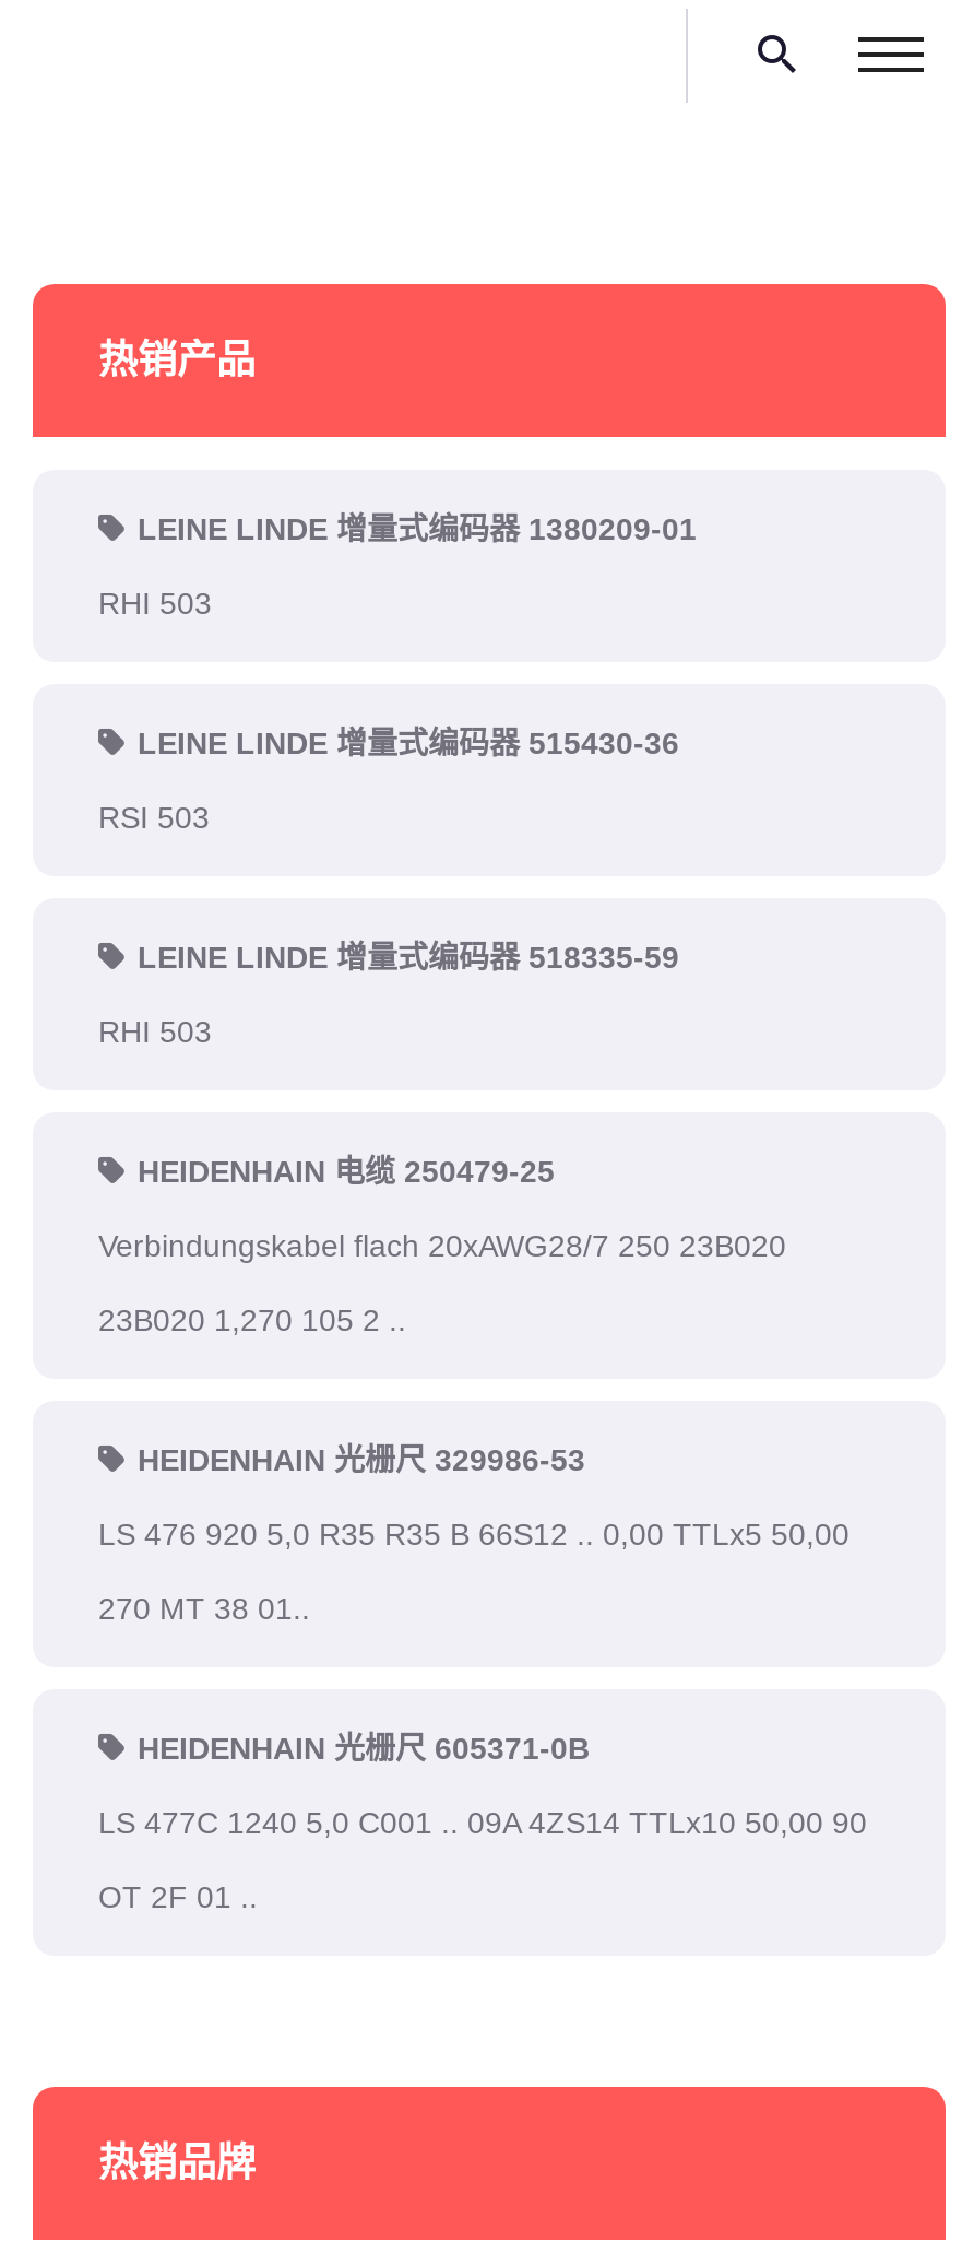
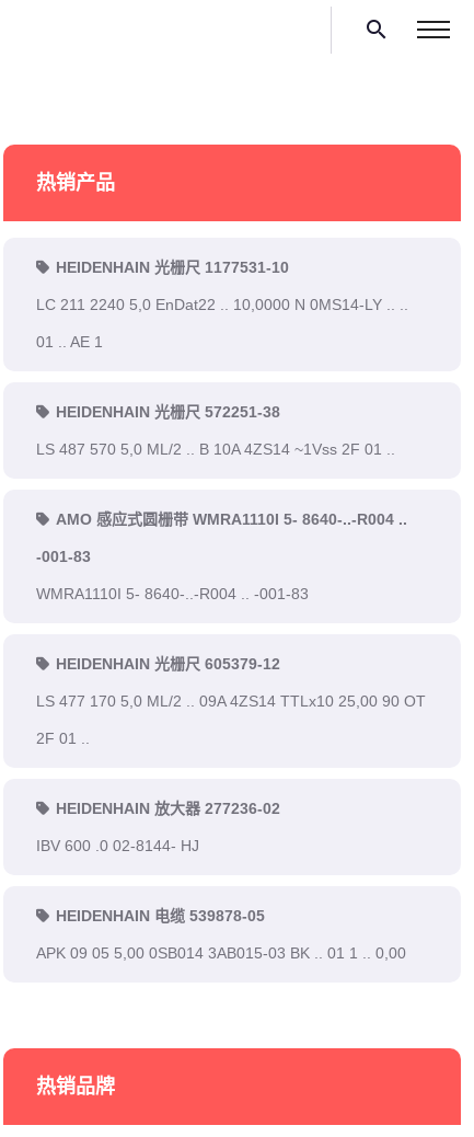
- LEINE LINDE 增量式编码器 1380209-01
+ HEIDENHAIN 光栅尺 1177531-10

- RHI 503
+ LC 211 2240 5,0 EnDat22 .. 10,0000 N 0MS14-LY .. ..

- LEINE LINDE 增量式编码器 515430-36
+ 01 .. AE 1

- RSI 503
+ HEIDENHAIN 光栅尺 572251-38

- LEINE LINDE 增量式编码器 518335-59
+ LS 487 570 5,0 ML/2 .. B 10A 4ZS14 ~1Vss 2F 01 ..

- RHI 503
+ AMO 感应式圆栅带 WMRA1110I 5- 8640-..-R004 ..

- HEIDENHAIN 电缆 250479-25
+ -001-83

- Verbindungskabel flach 20xAWG28/7 250 23B020
+ WMRA1110I 5- 8640-..-R004 .. -001-83

- 23B020 1,270 105 2 ..
+ HEIDENHAIN 光栅尺 605379-12

- HEIDENHAIN 光栅尺 329986-53
+ LS 477 170 5,0 ML/2 .. 09A 4ZS14 TTLx10 25,00 90 OT

- LS 476 920 5,0 R35 R35 B 66S12 .. 0,00 TTLx5 50,00
+ 2F 01 ..

- 270 MT 38 01..
+ HEIDENHAIN 放大器 277236-02

- HEIDENHAIN 光栅尺 605371-0B
+ IBV 600 .0 02-8144- HJ

- LS 477C 1240 5,0 C001 .. 09A 4ZS14 TTLx10 50,00 90
+ HEIDENHAIN 电缆 539878-05

- OT 2F 01 ..
+ APK 09 05 5,00 0SB014 3AB015-03 BK .. 01 1 .. 0,00
